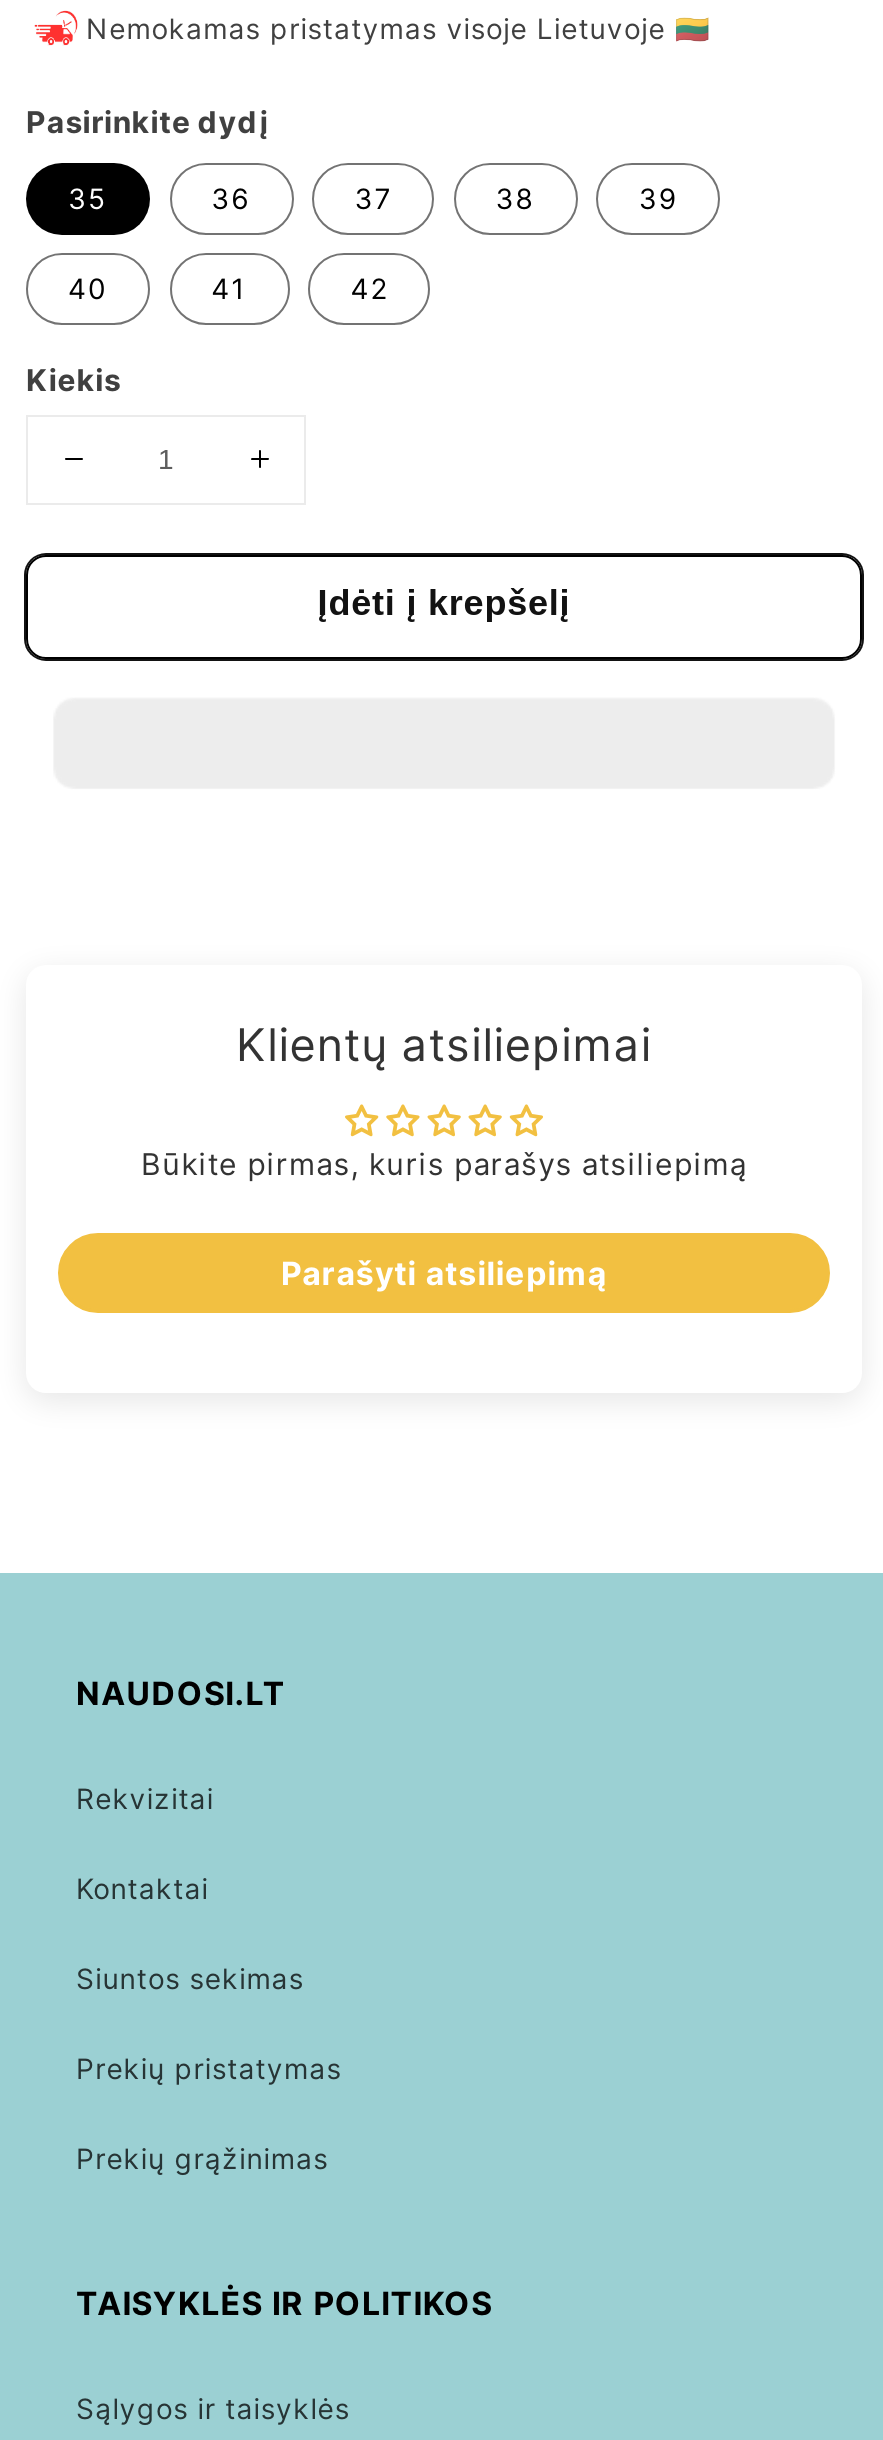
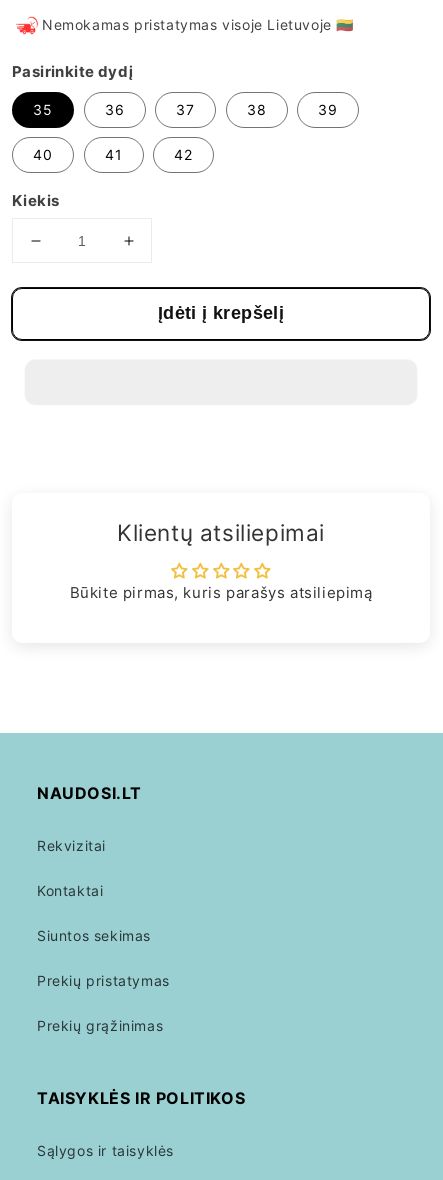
- Parašyti atsiliepimą
